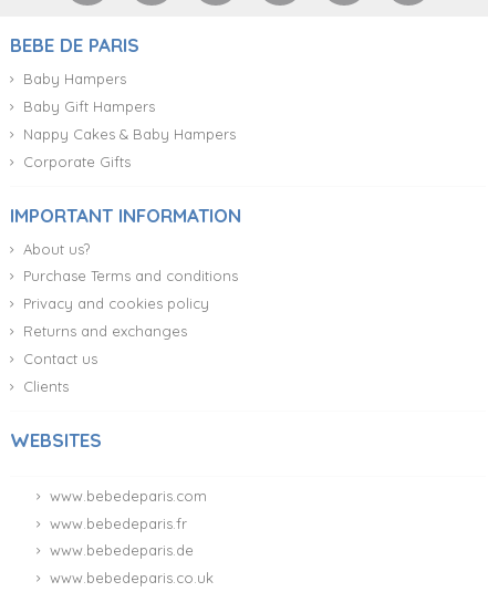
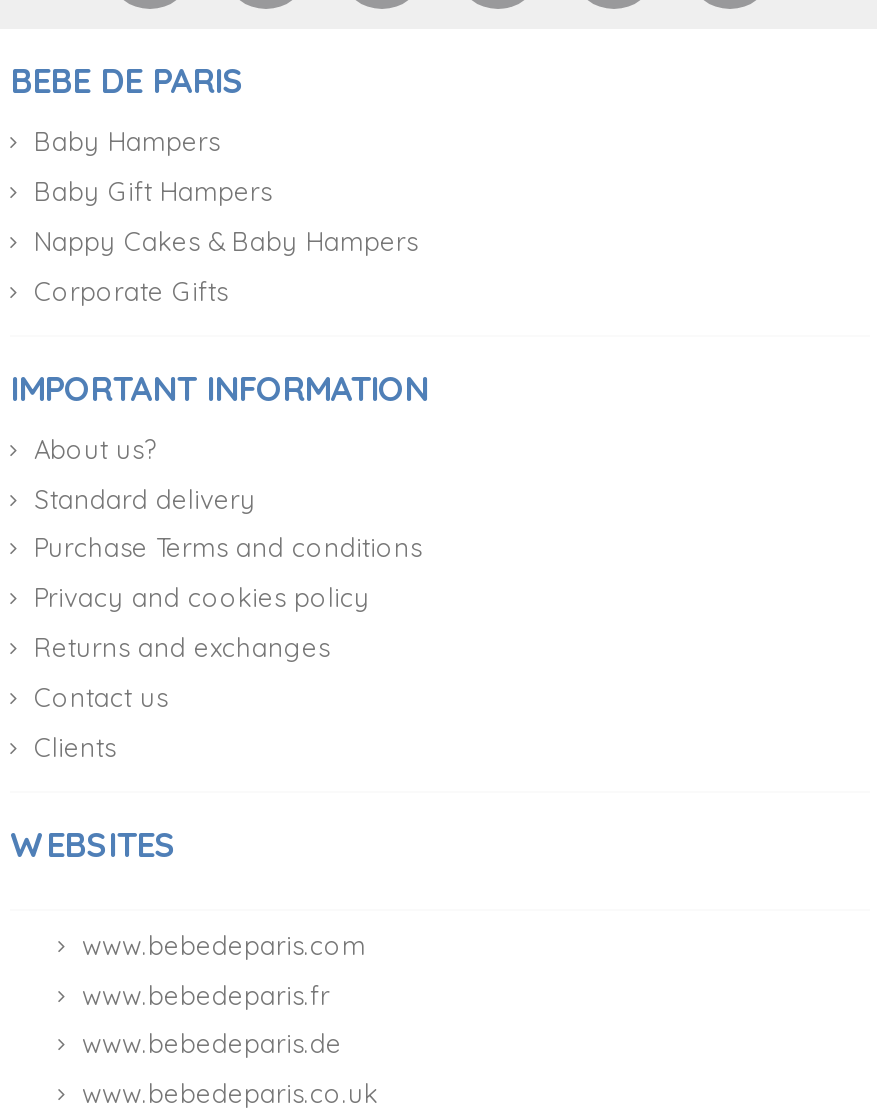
+ Standard delivery
